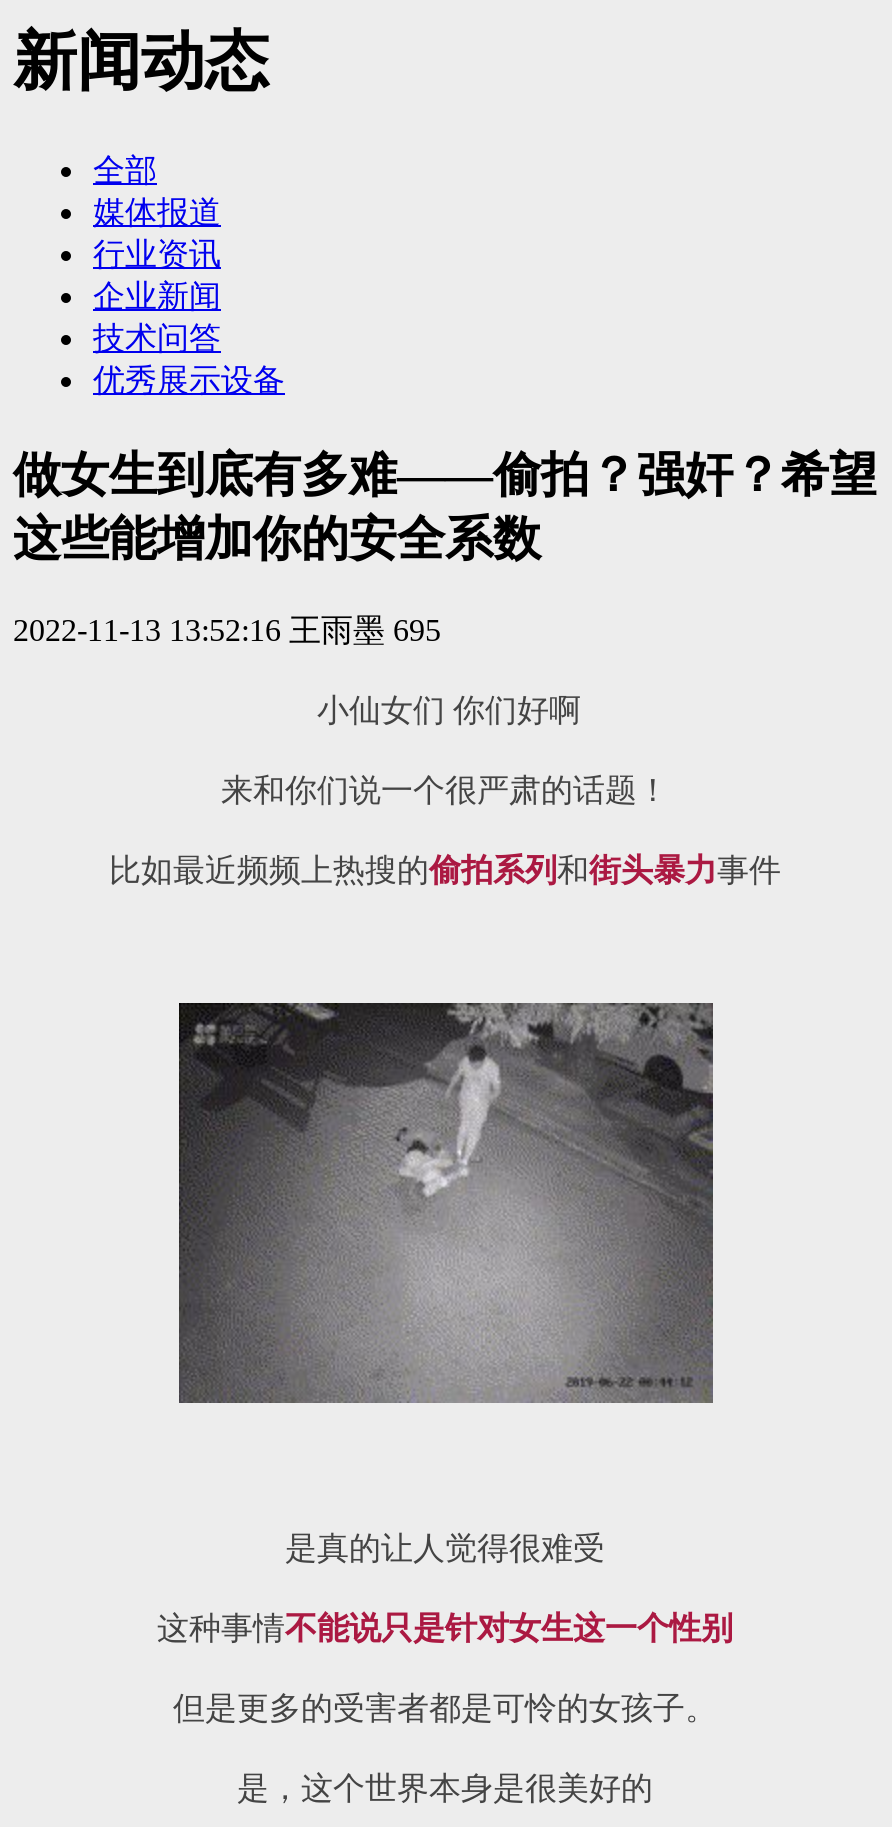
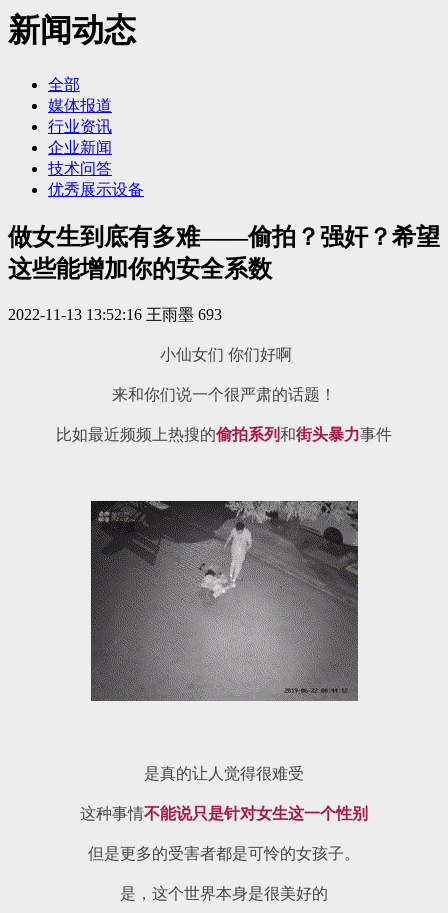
- 2022-11-13 13:52:16 王雨墨 695
+ 2022-11-13 13:52:16 王雨墨 693
